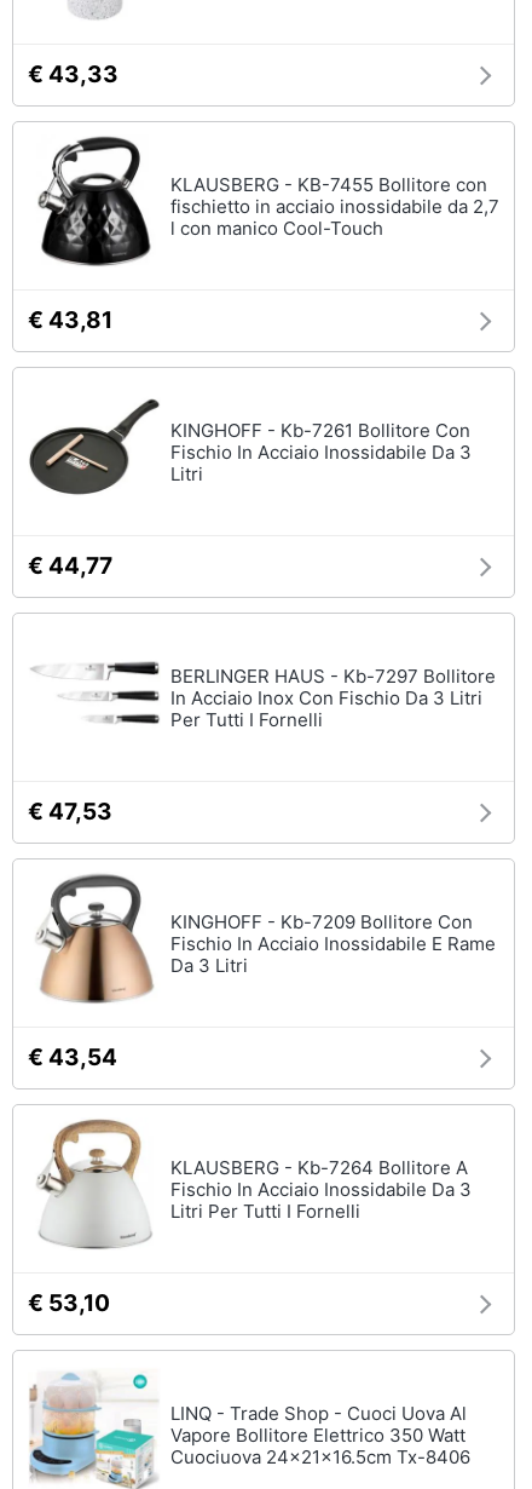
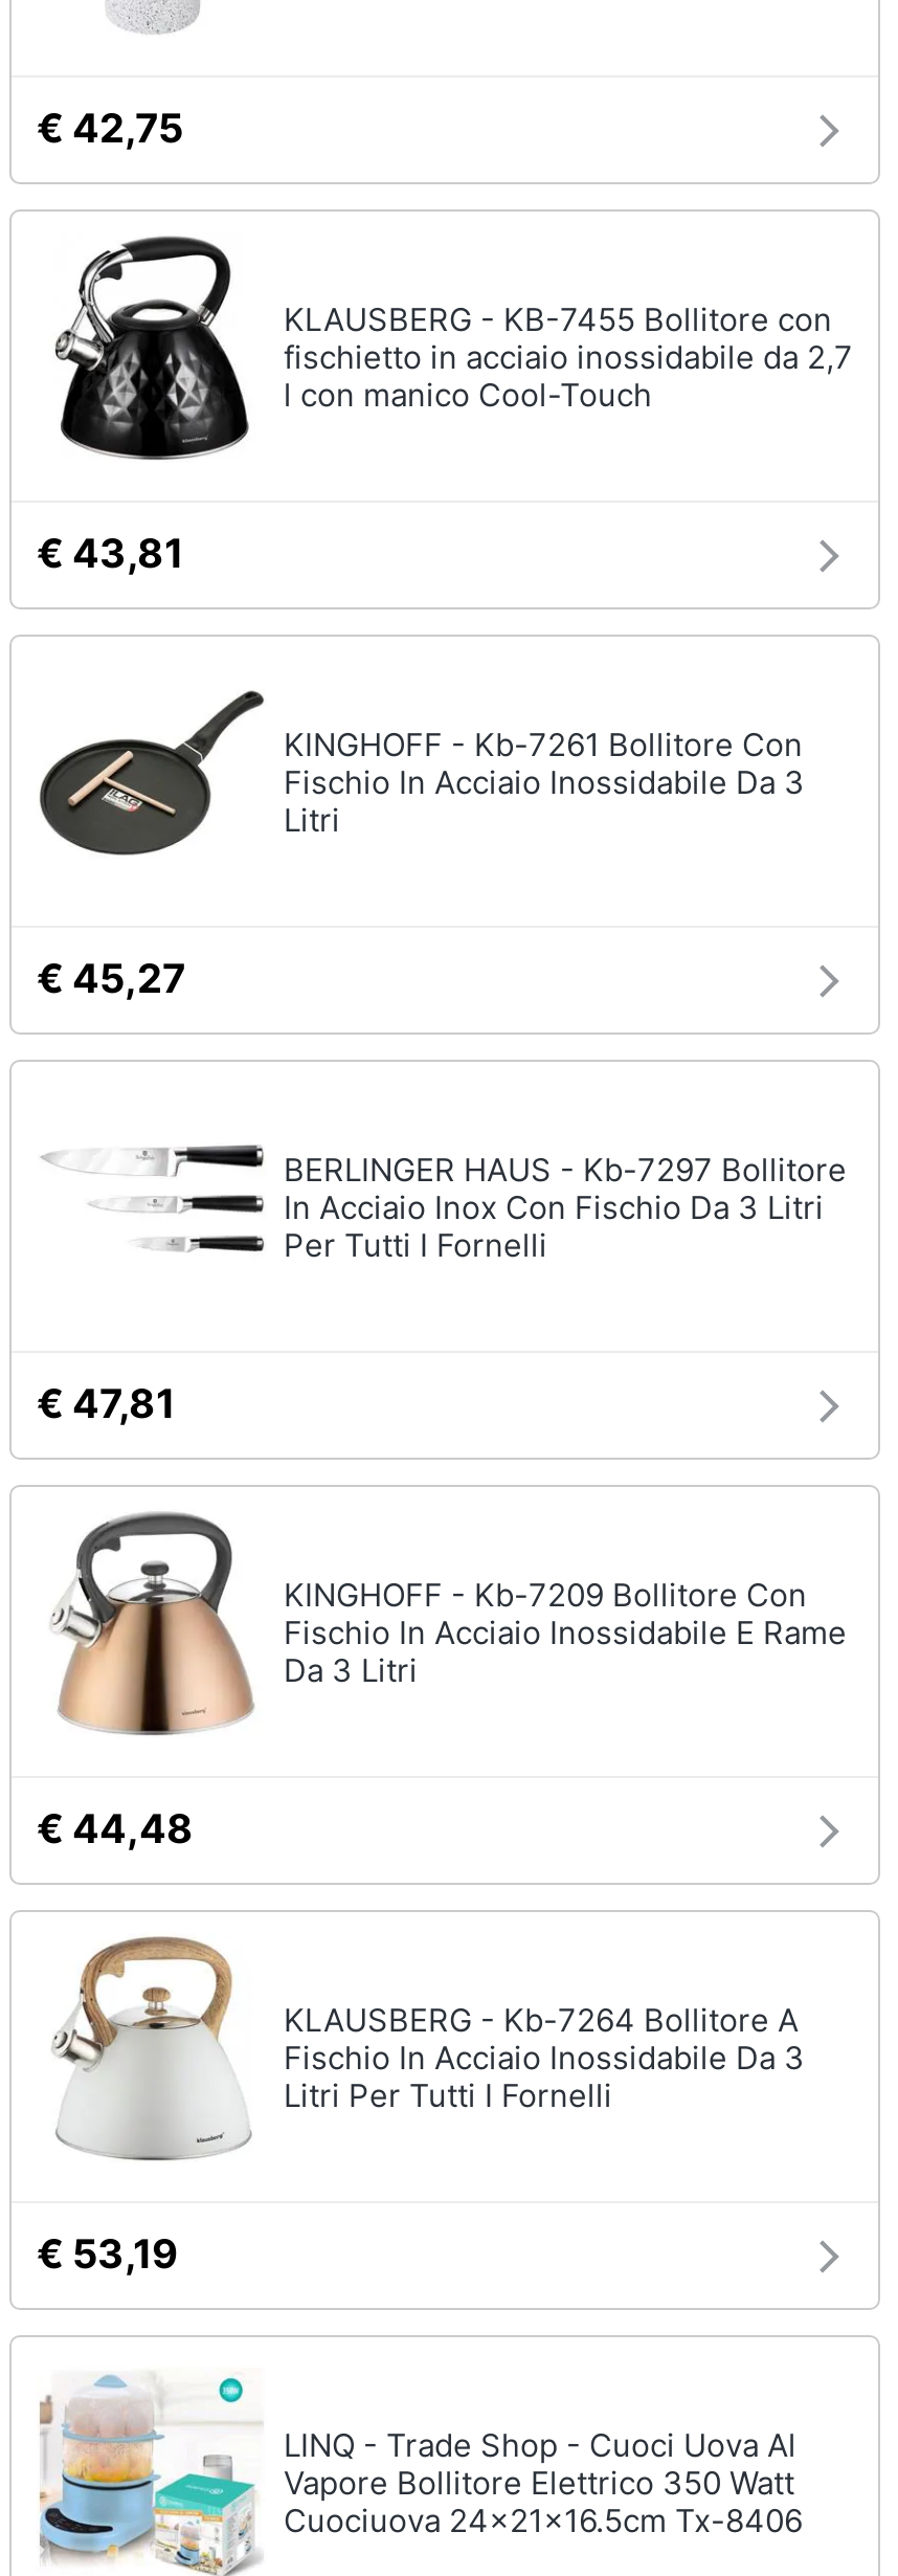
- € 43,33
+ € 42,75

- € 44,77
+ € 45,27

- € 47,53
+ € 47,81

- € 43,54
+ € 44,48

- € 53,10
+ € 53,19
